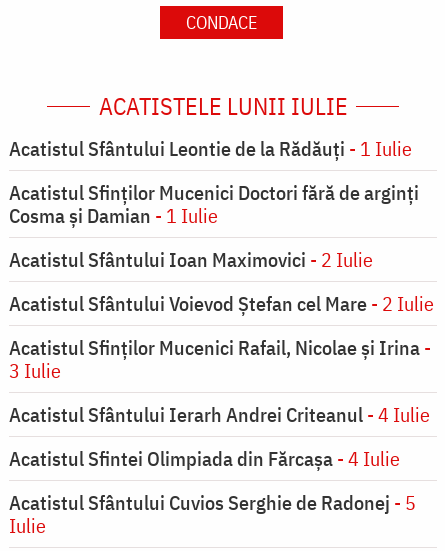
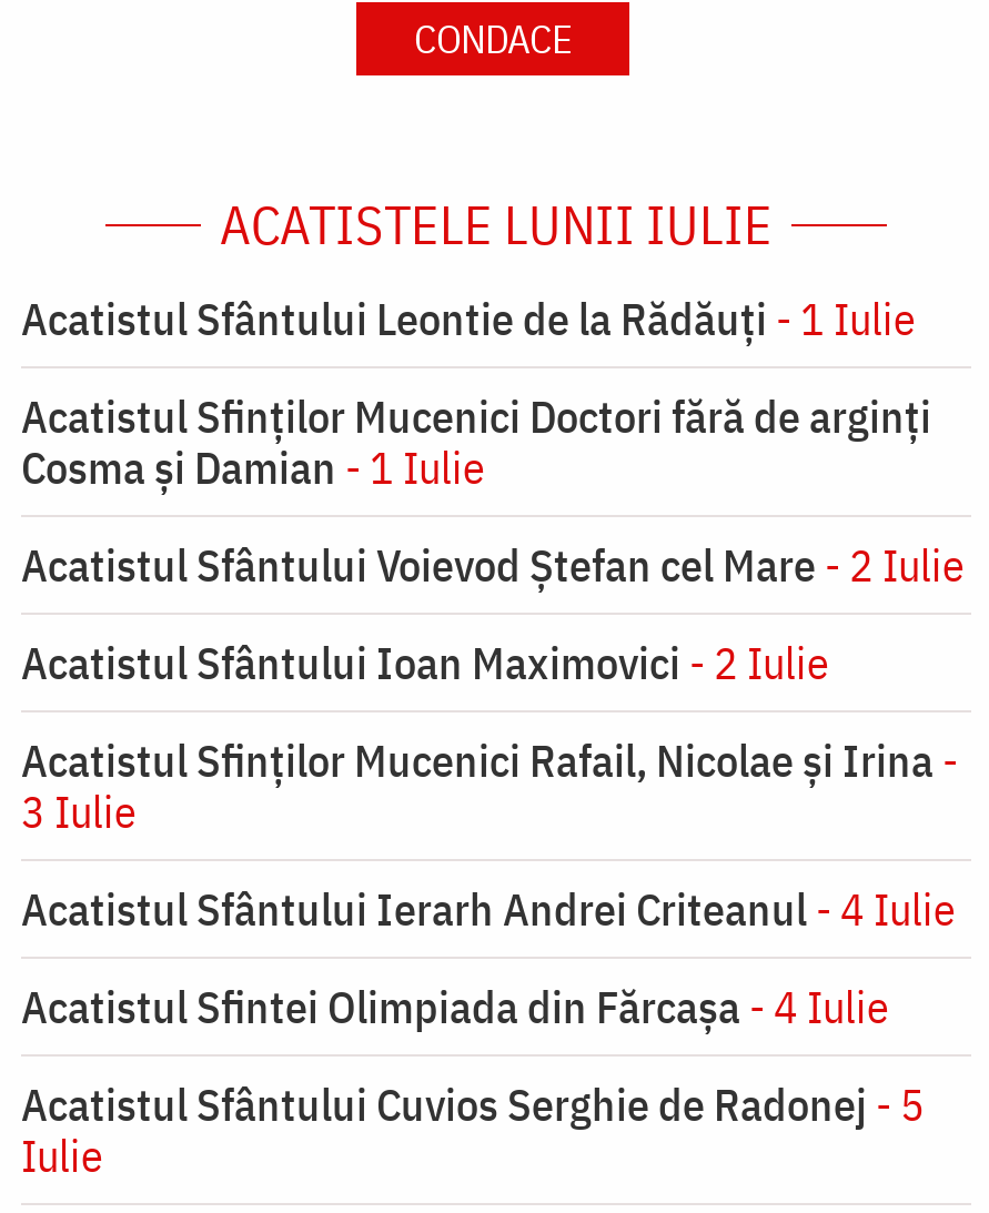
moved down: Acatistul Sfântului Ioan Maximovici - 2 Iulie

moved up: Acatistul Sfântului Voievod Ștefan cel Mare - 2 Iulie
